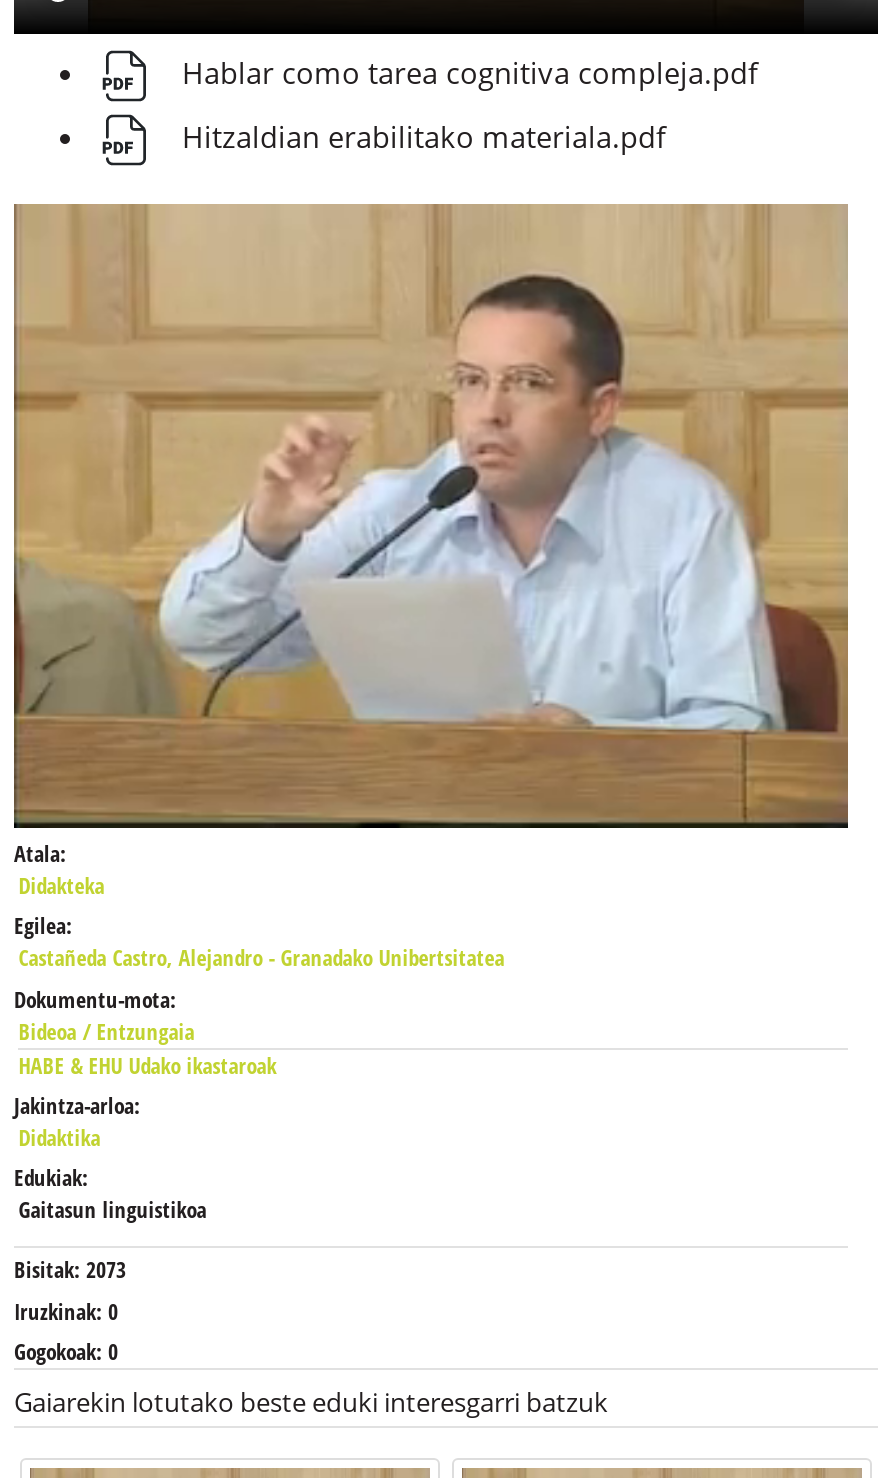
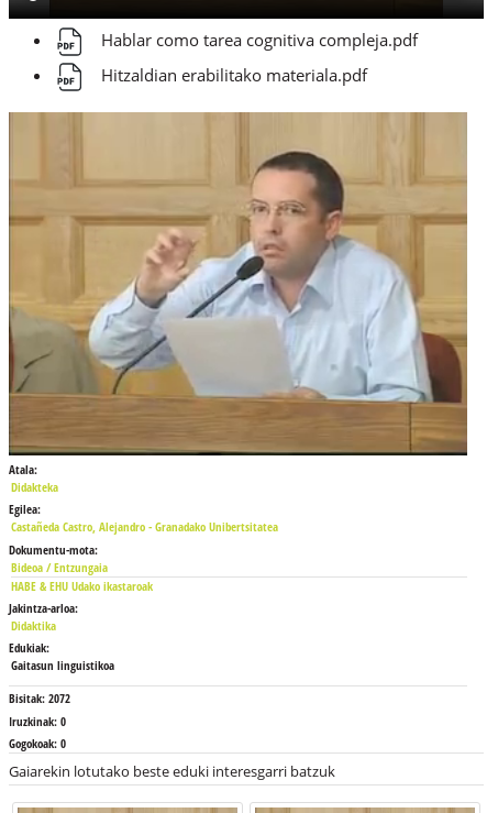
- Bisitak: 2073
+ Bisitak: 2072
